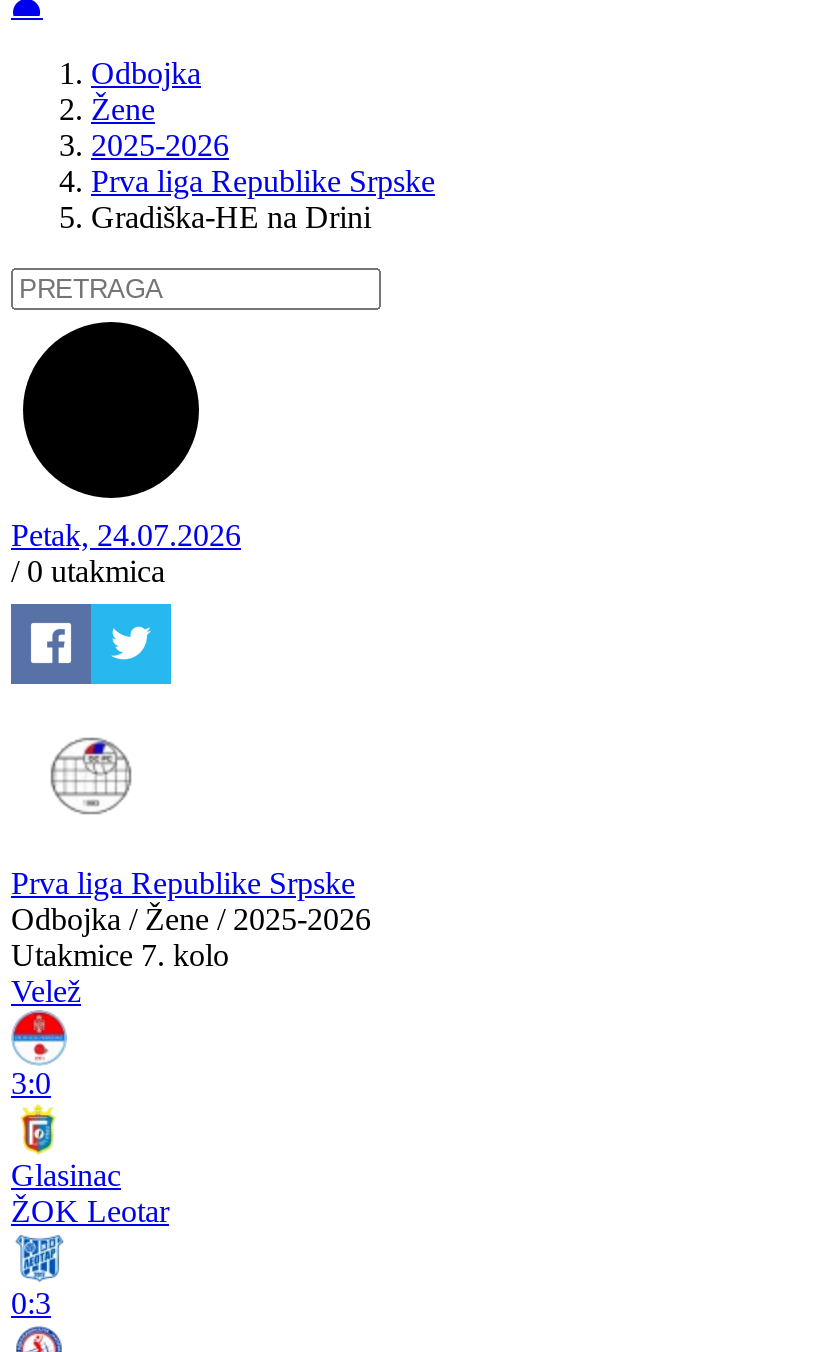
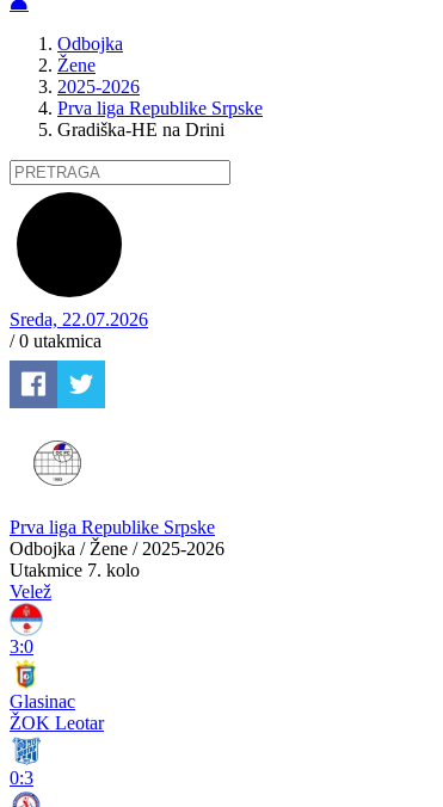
- Petak, 24.07.2026
+ Sreda, 22.07.2026
